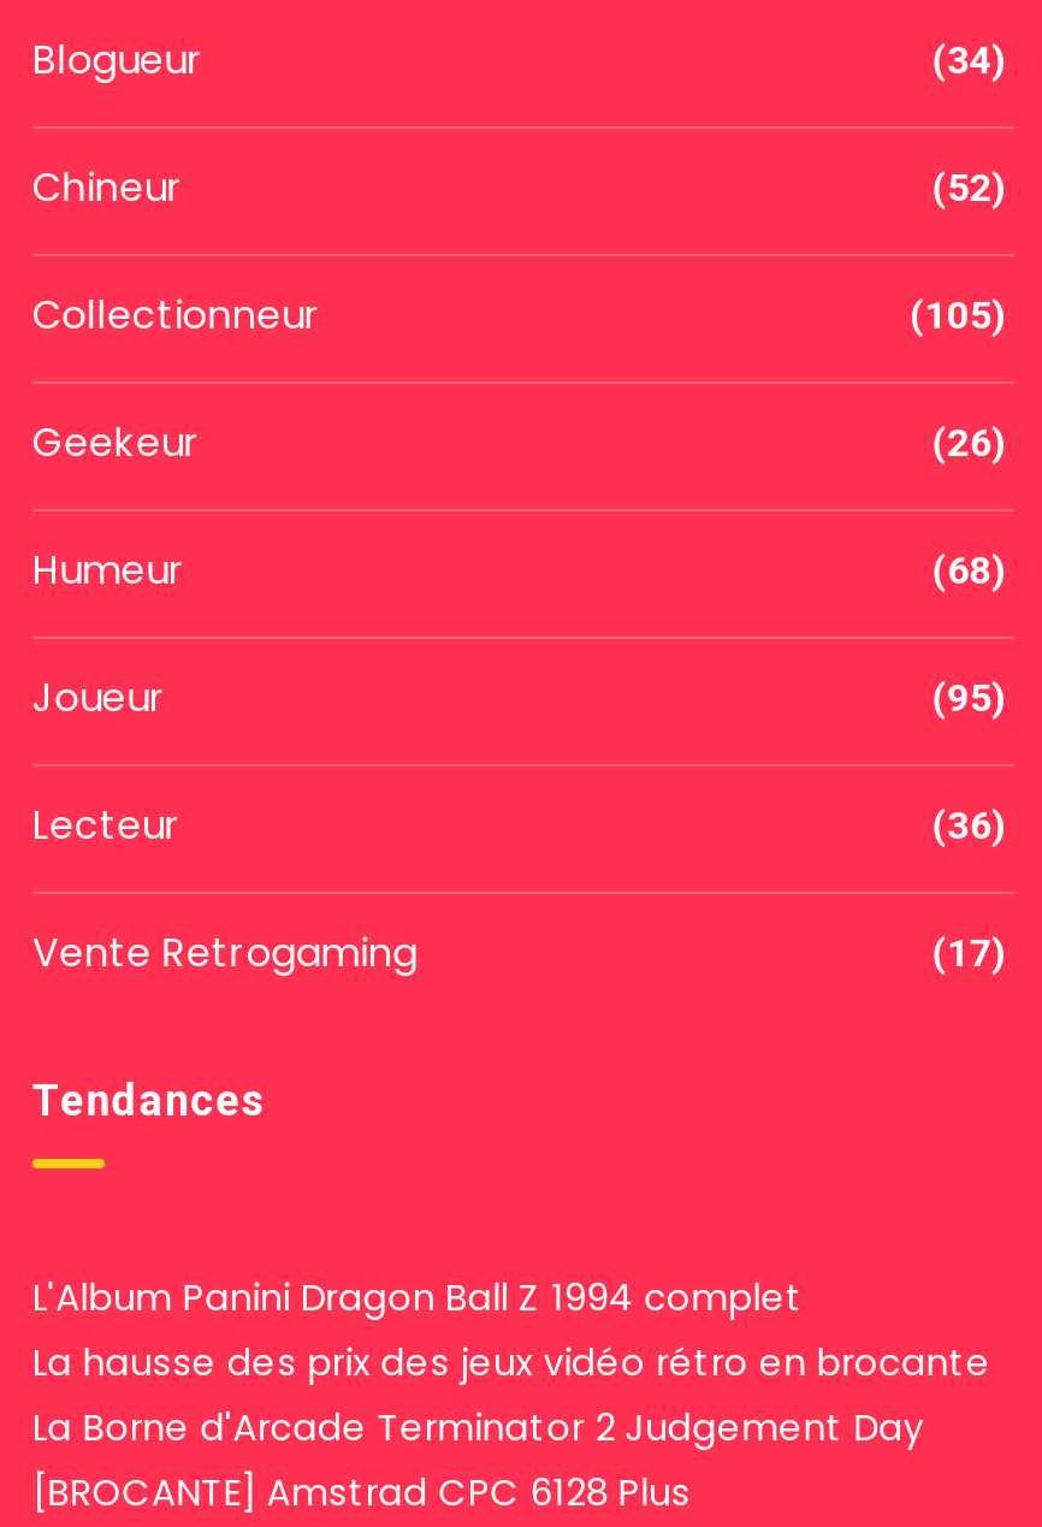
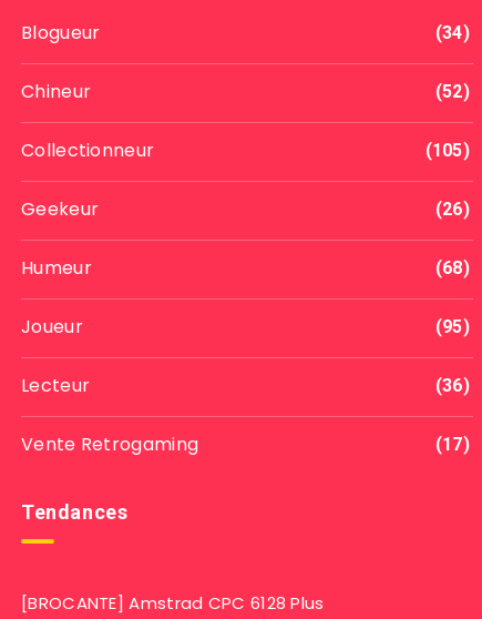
- L'Album Panini Dragon Ball Z 1994 complet
- La hausse des prix des jeux vidéo rétro en brocante
- La Borne d'Arcade Terminator 2 Judgement Day
